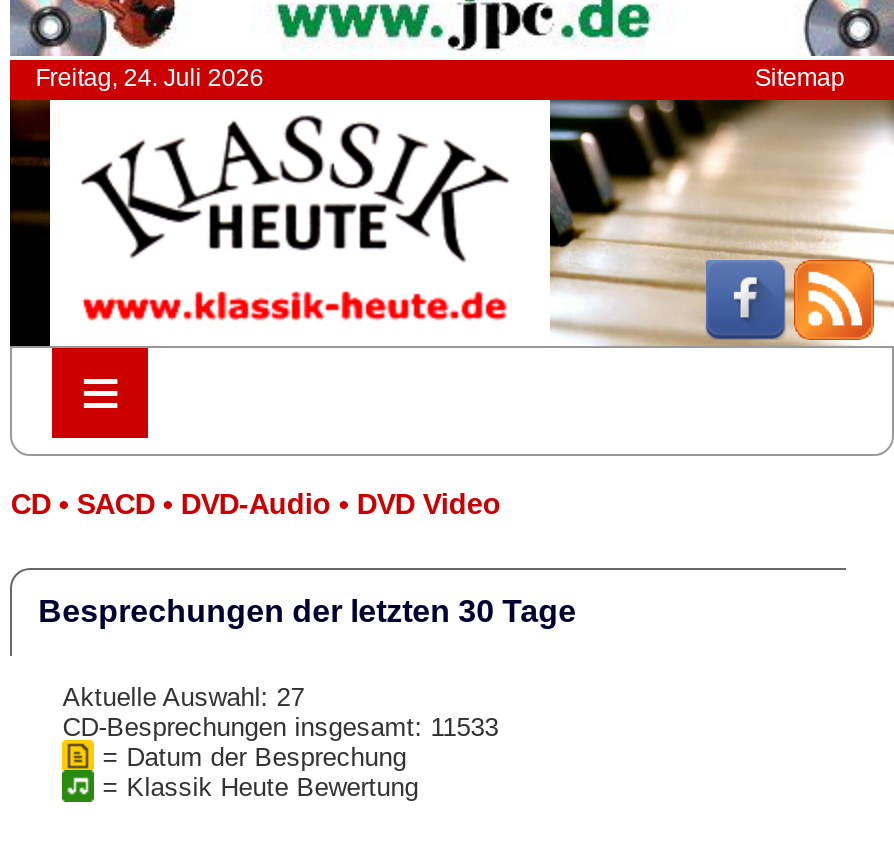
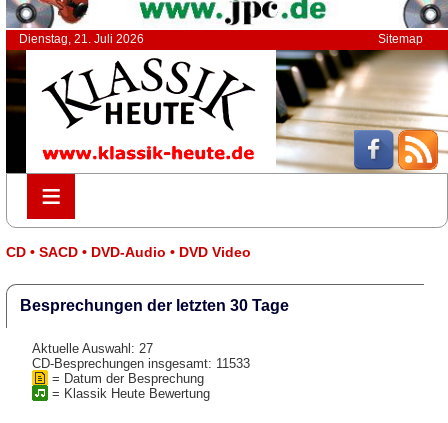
- Freitag, 24. Juli 2026
+ Dienstag, 21. Juli 2026
